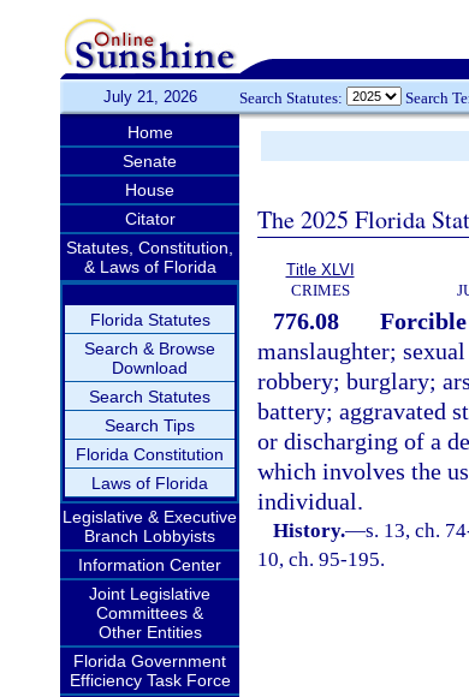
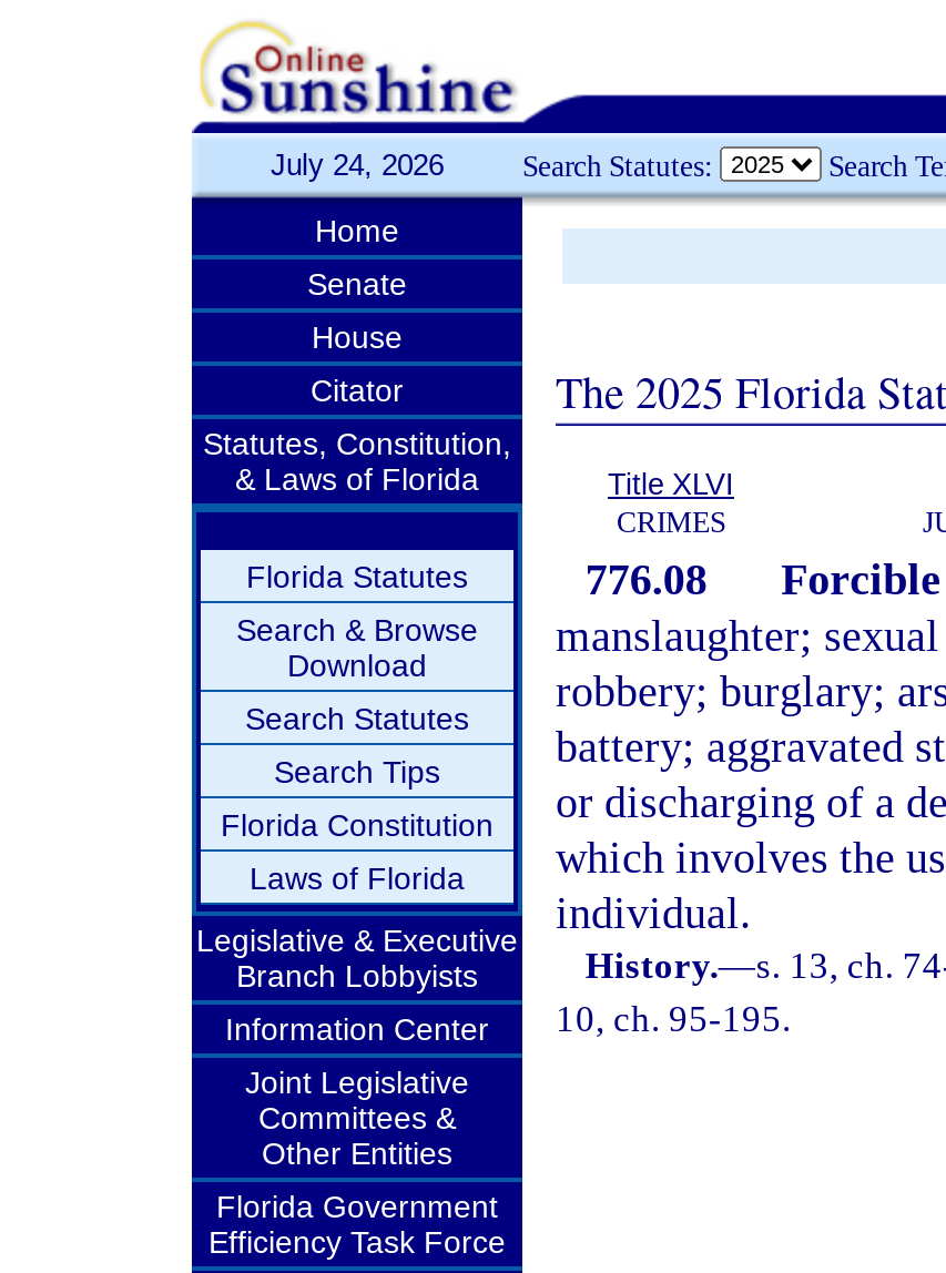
- July 21, 2026
+ July 24, 2026
